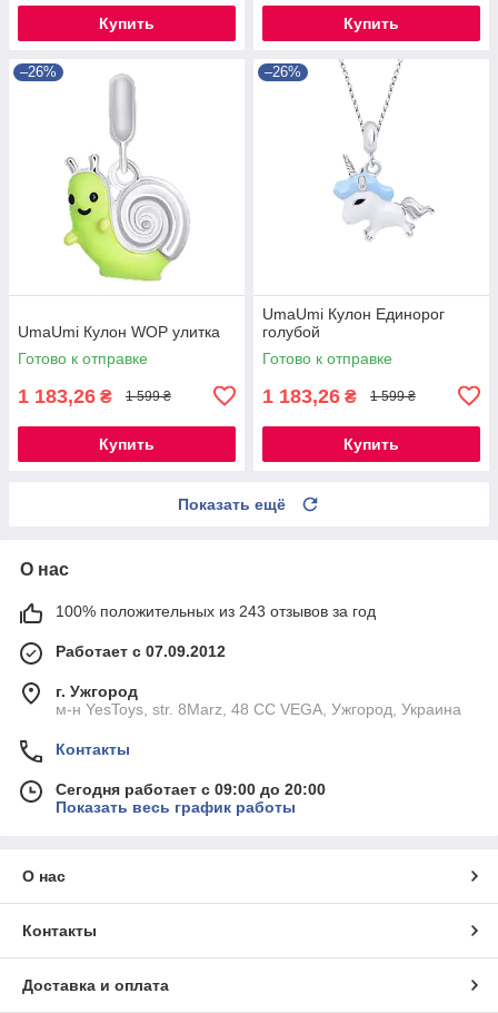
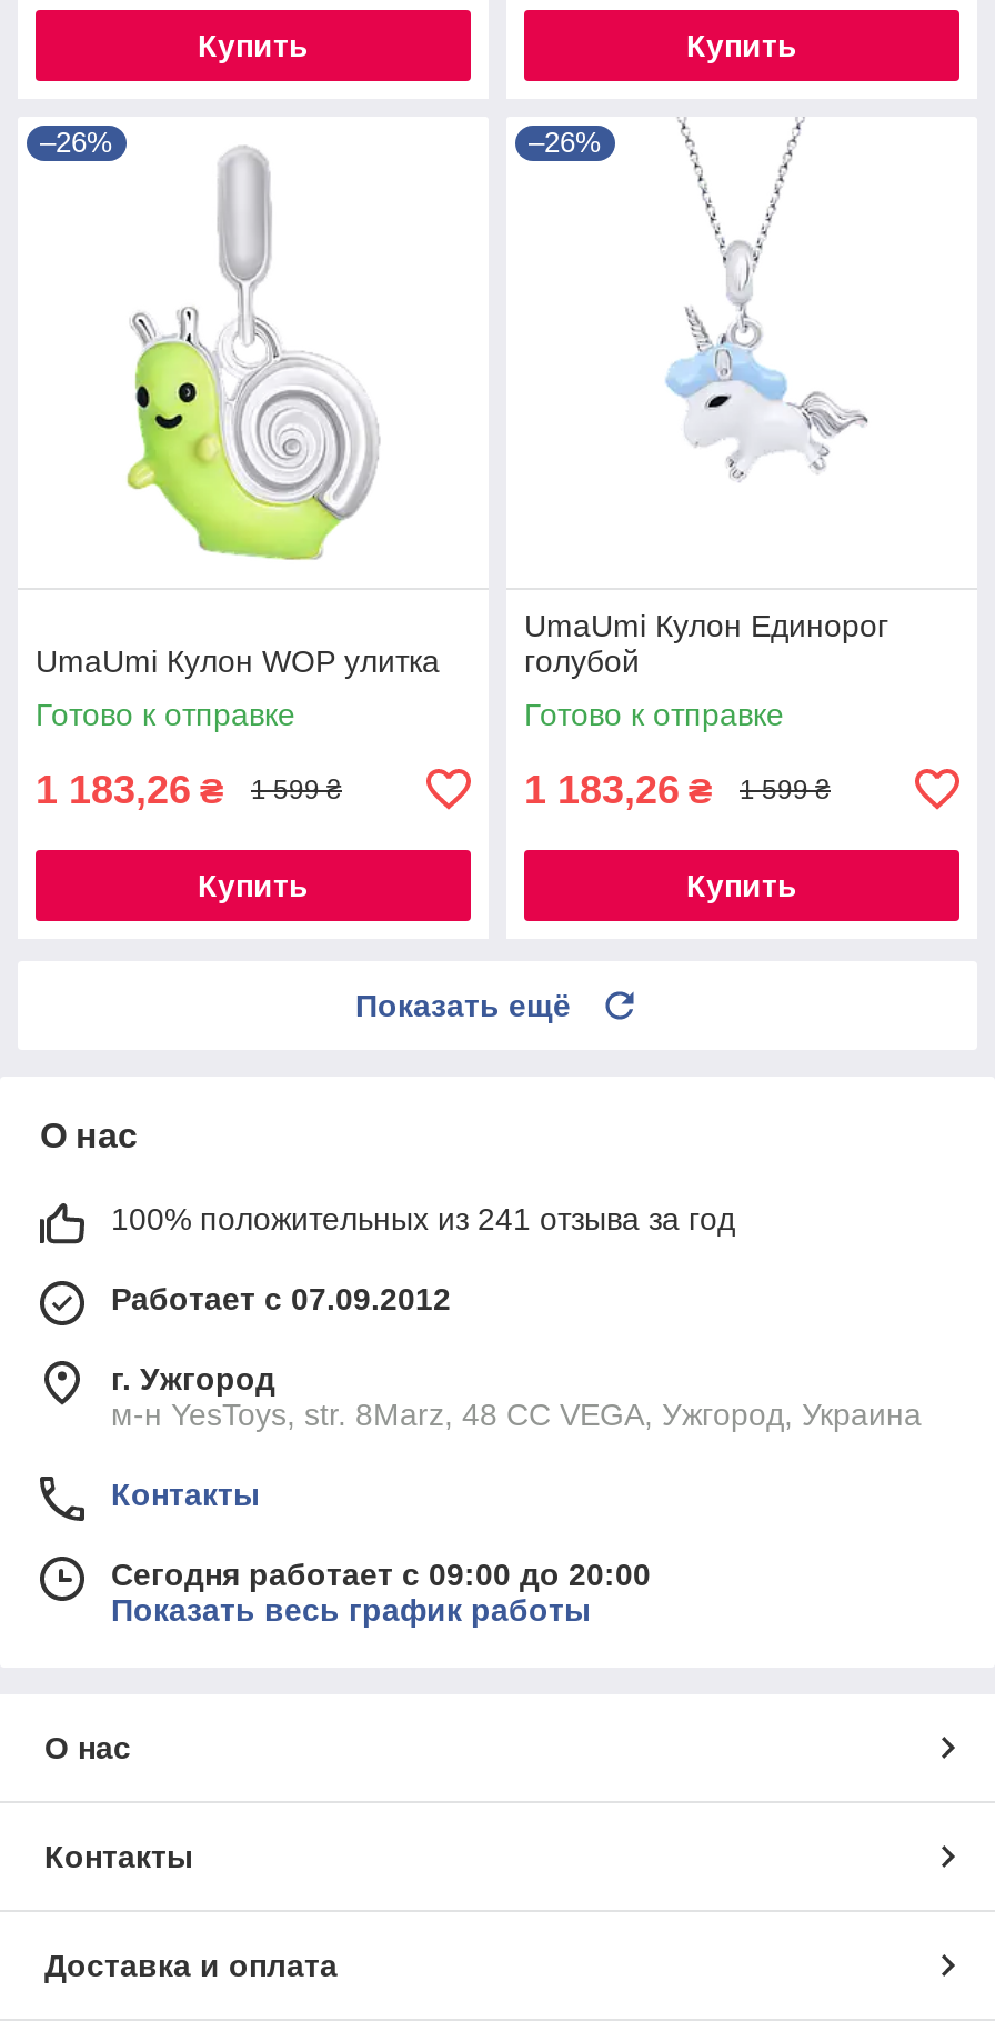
- 100% положительных из 243 отзывов за год
+ 100% положительных из 241 отзыва за год
